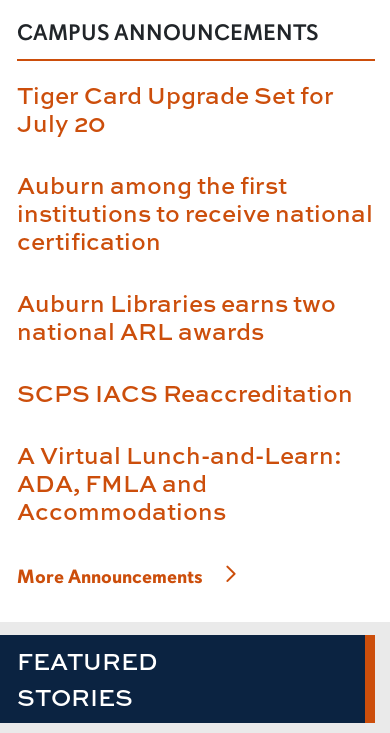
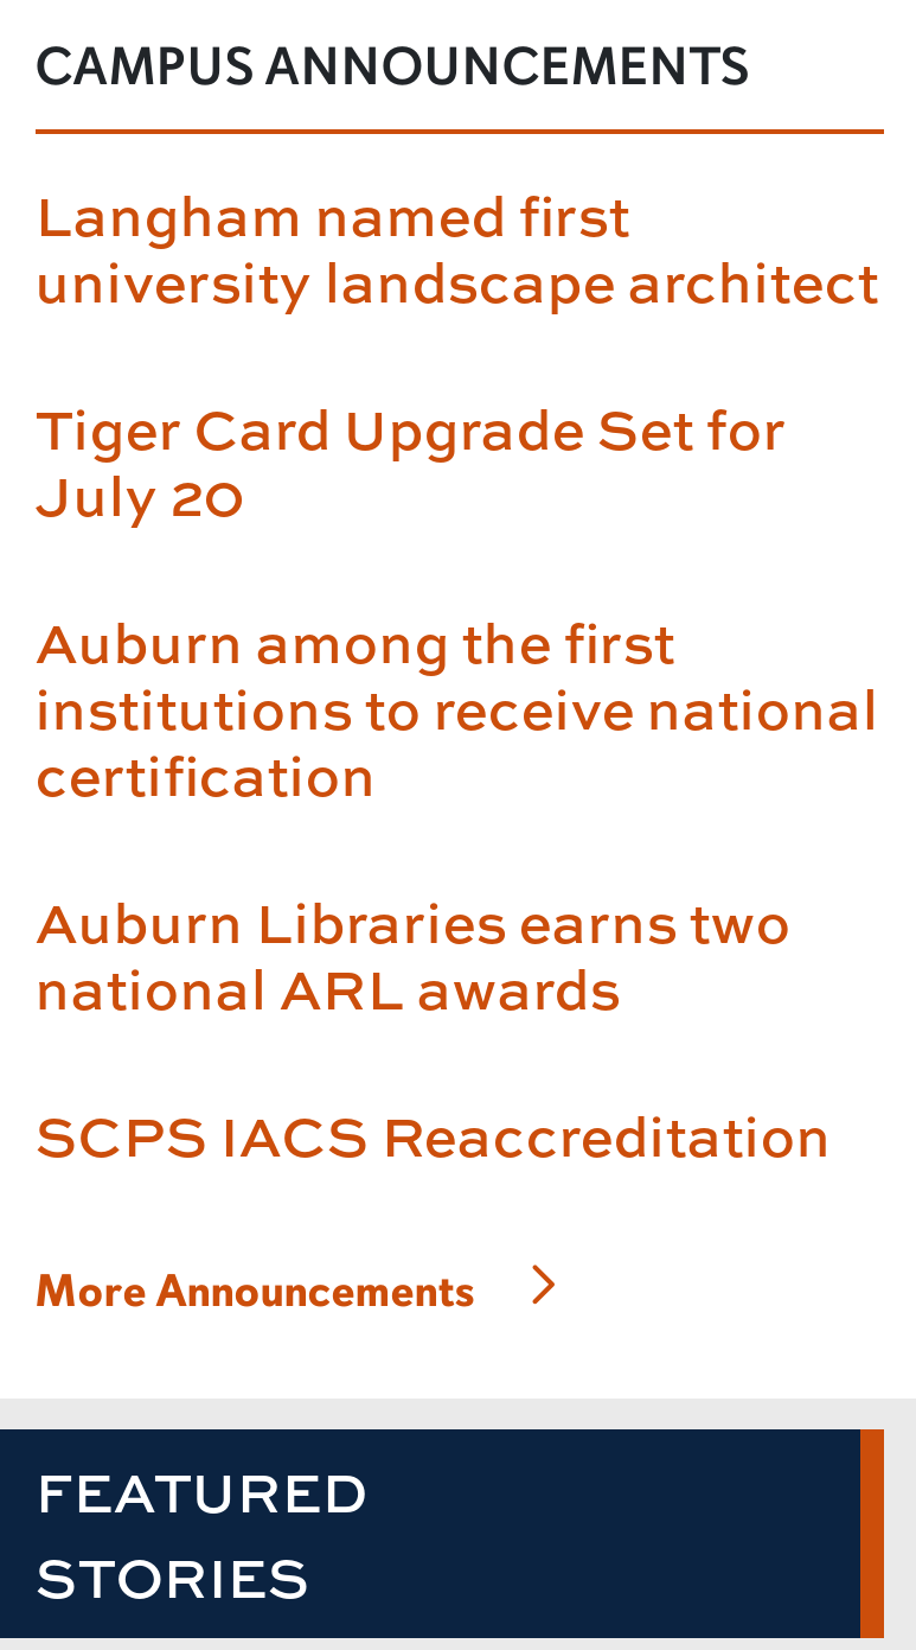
+ Langham named first
+ university landscape architect

moved down: Tiger Card Upgrade Set for | July 20 | Auburn among the first | institutions to receive national | certification | Auburn Libraries earns two | national ARL awards | SCPS IACS Reaccreditation

- A Virtual Lunch-and-Learn:
- ADA, FMLA and
- Accommodations
